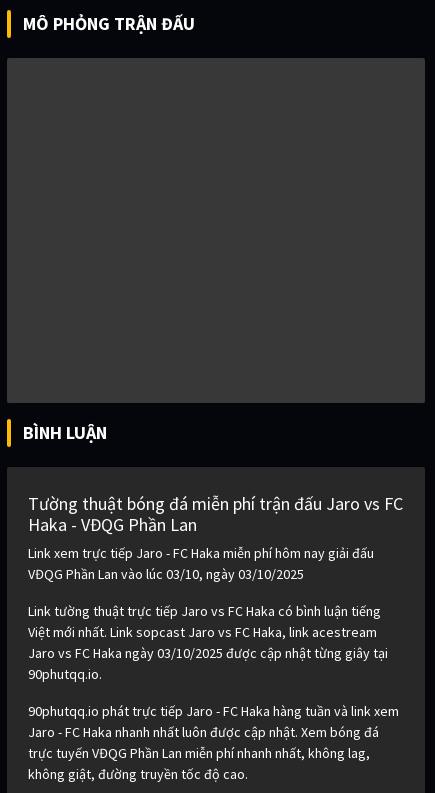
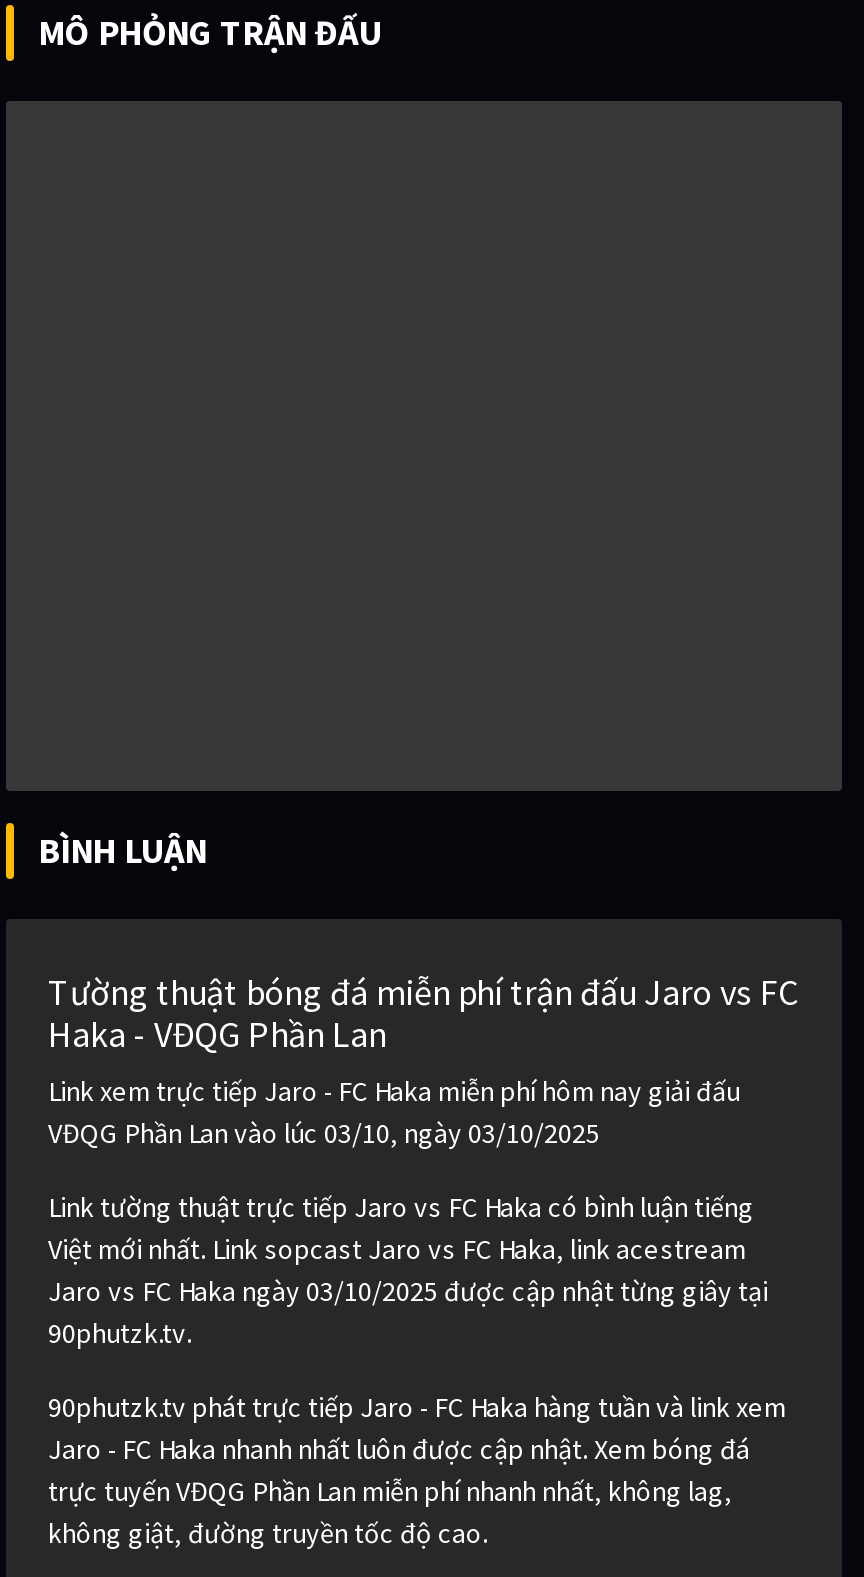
- 90phutqq.io.
+ 90phutzk.tv.

- 90phutqq.io phát trực tiếp Jaro - FC Haka hàng tuần và link xem
+ 90phutzk.tv phát trực tiếp Jaro - FC Haka hàng tuần và link xem
